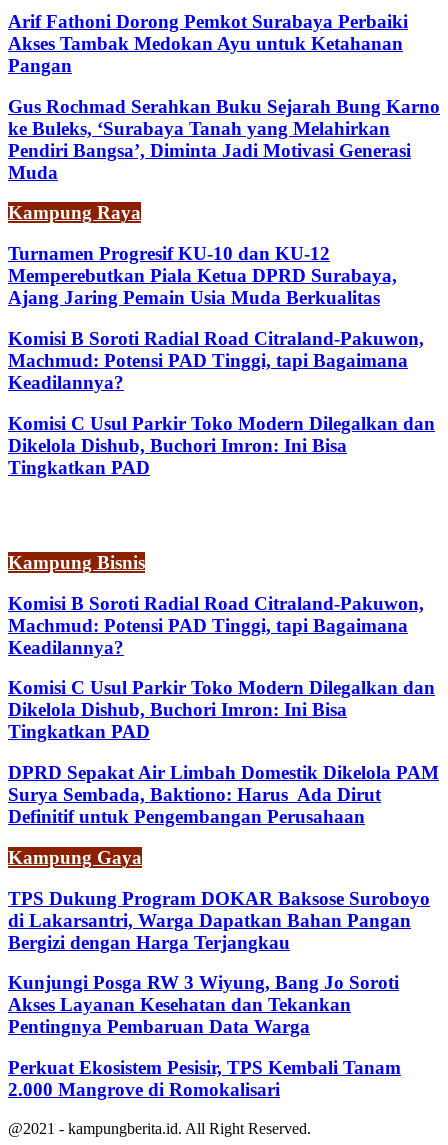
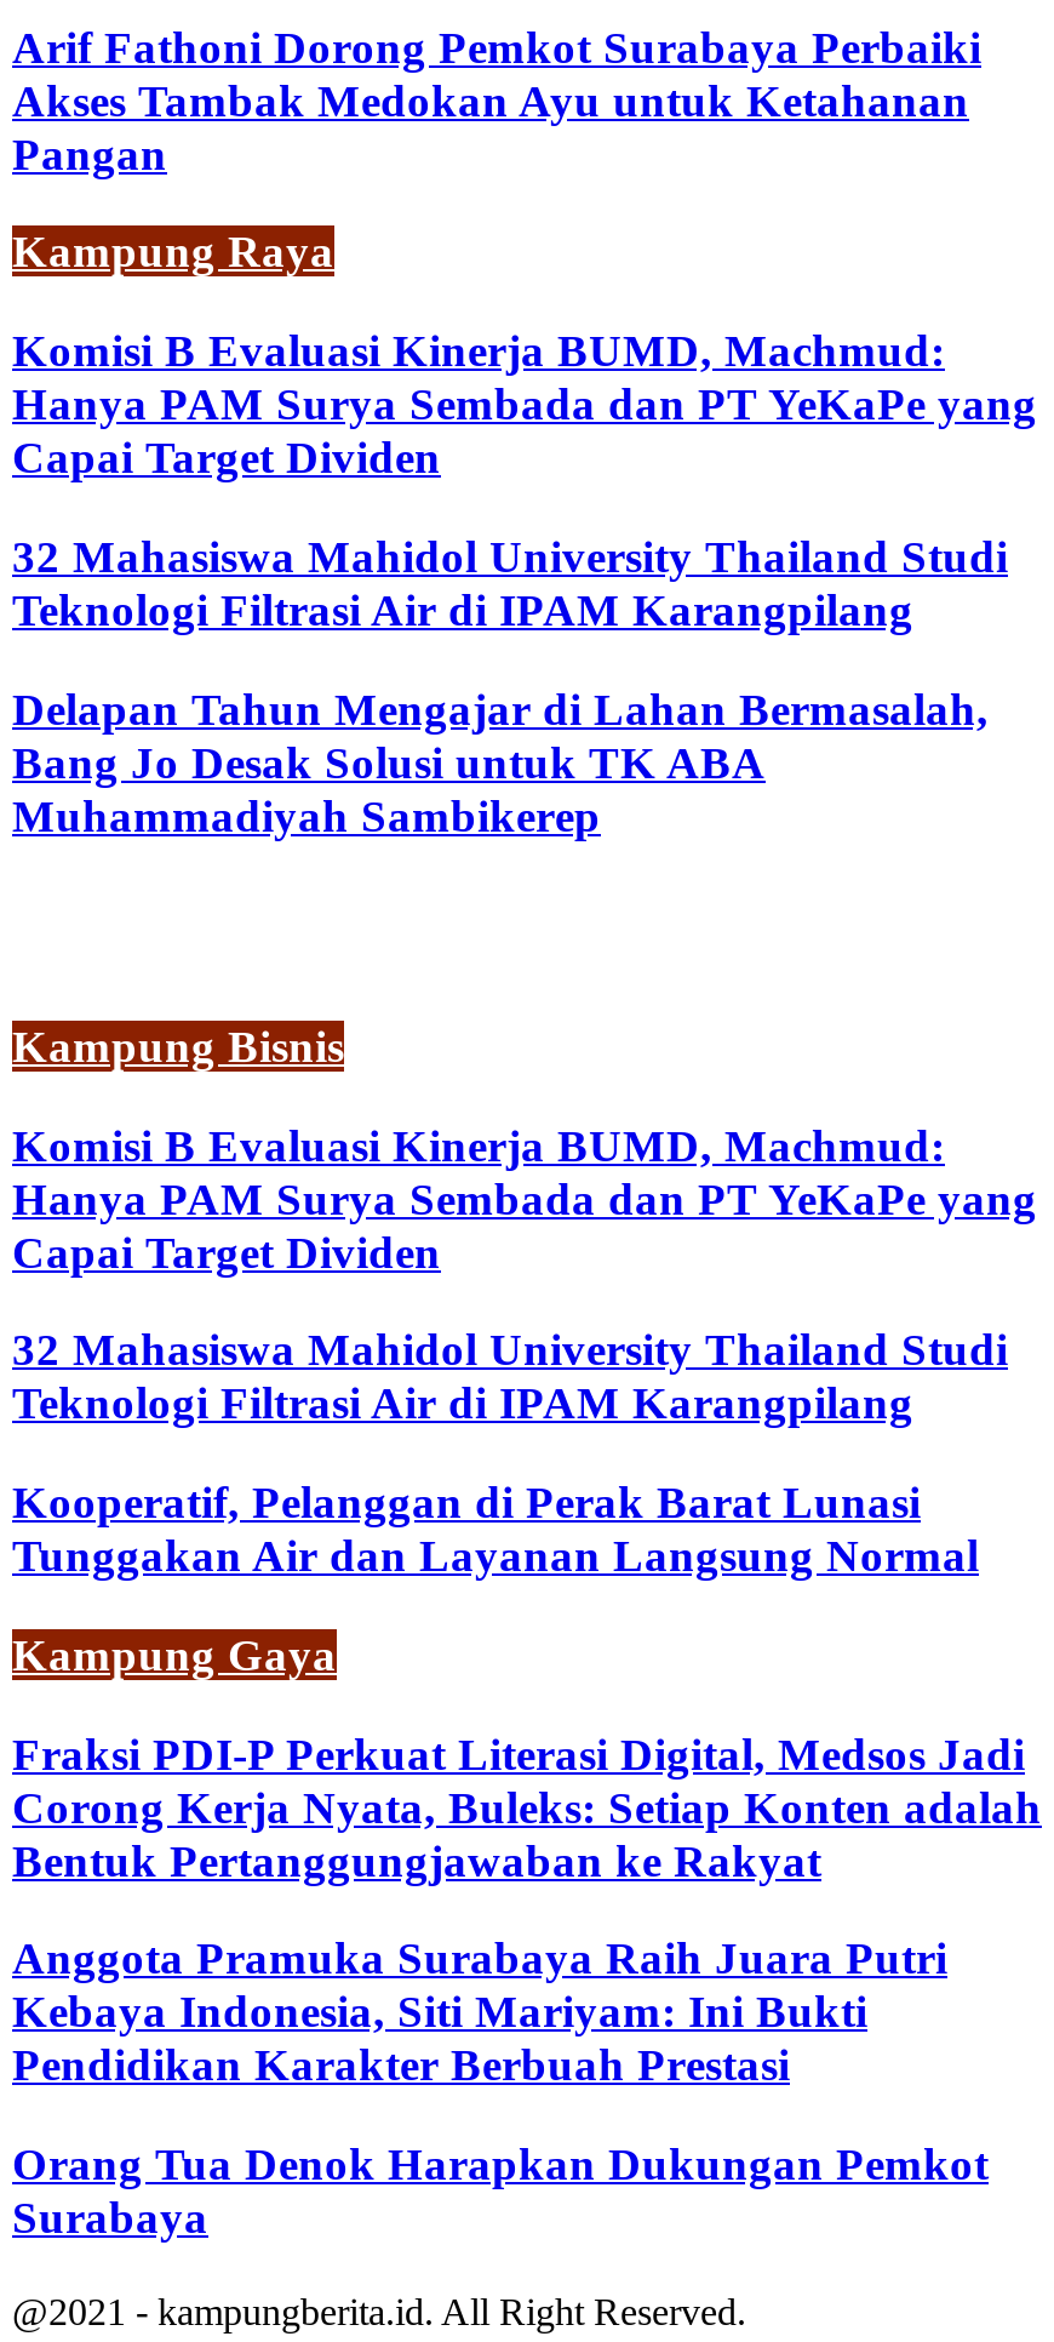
- Gus Rochmad Serahkan Buku Sejarah Bung Karno
- ke Buleks, ‘Surabaya Tanah yang Melahirkan
- Pendiri Bangsa’, Diminta Jadi Motivasi Generasi
- Muda

- Turnamen Progresif KU-10 dan KU-12
- Memperebutkan Piala Ketua DPRD Surabaya,
- Ajang Jaring Pemain Usia Muda Berkualitas
+ Komisi B Evaluasi Kinerja BUMD, Machmud:
+ Hanya PAM Surya Sembada dan PT YeKaPe yang
+ Capai Target Dividen

- Komisi B Soroti Radial Road Citraland-Pakuwon,
- Machmud: Potensi PAD Tinggi, tapi Bagaimana
- Keadilannya?
+ 32 Mahasiswa Mahidol University Thailand Studi
+ Teknologi Filtrasi Air di IPAM Karangpilang

- Komisi C Usul Parkir Toko Modern Dilegalkan dan
- Dikelola Dishub, Buchori Imron: Ini Bisa
- Tingkatkan PAD
+ Delapan Tahun Mengajar di Lahan Bermasalah,
+ Bang Jo Desak Solusi untuk TK ABA
+ Muhammadiyah Sambikerep

- Komisi B Soroti Radial Road Citraland-Pakuwon,
- Machmud: Potensi PAD Tinggi, tapi Bagaimana
- Keadilannya?
+ Komisi B Evaluasi Kinerja BUMD, Machmud:
+ Hanya PAM Surya Sembada dan PT YeKaPe yang
+ Capai Target Dividen

- Komisi C Usul Parkir Toko Modern Dilegalkan dan
- Dikelola Dishub, Buchori Imron: Ini Bisa
- Tingkatkan PAD
+ 32 Mahasiswa Mahidol University Thailand Studi
+ Teknologi Filtrasi Air di IPAM Karangpilang

- DPRD Sepakat Air Limbah Domestik Dikelola PAM
- Surya Sembada, Baktiono: Harus Ada Dirut
- Definitif untuk Pengembangan Perusahaan
+ Kooperatif, Pelanggan di Perak Barat Lunasi
+ Tunggakan Air dan Layanan Langsung Normal

- TPS Dukung Program DOKAR Baksose Suroboyo
- di Lakarsantri, Warga Dapatkan Bahan Pangan
- Bergizi dengan Harga Terjangkau
+ Fraksi PDI-P Perkuat Literasi Digital, Medsos Jadi
+ Corong Kerja Nyata, Buleks: Setiap Konten adalah
+ Bentuk Pertanggungjawaban ke Rakyat

- Kunjungi Posga RW 3 Wiyung, Bang Jo Soroti
- Akses Layanan Kesehatan dan Tekankan
- Pentingnya Pembaruan Data Warga
+ Anggota Pramuka Surabaya Raih Juara Putri
+ Kebaya Indonesia, Siti Mariyam: Ini Bukti
+ Pendidikan Karakter Berbuah Prestasi

- Perkuat Ekosistem Pesisir, TPS Kembali Tanam
- 2.000 Mangrove di Romokalisari
+ Orang Tua Denok Harapkan Dukungan Pemkot
+ Surabaya
